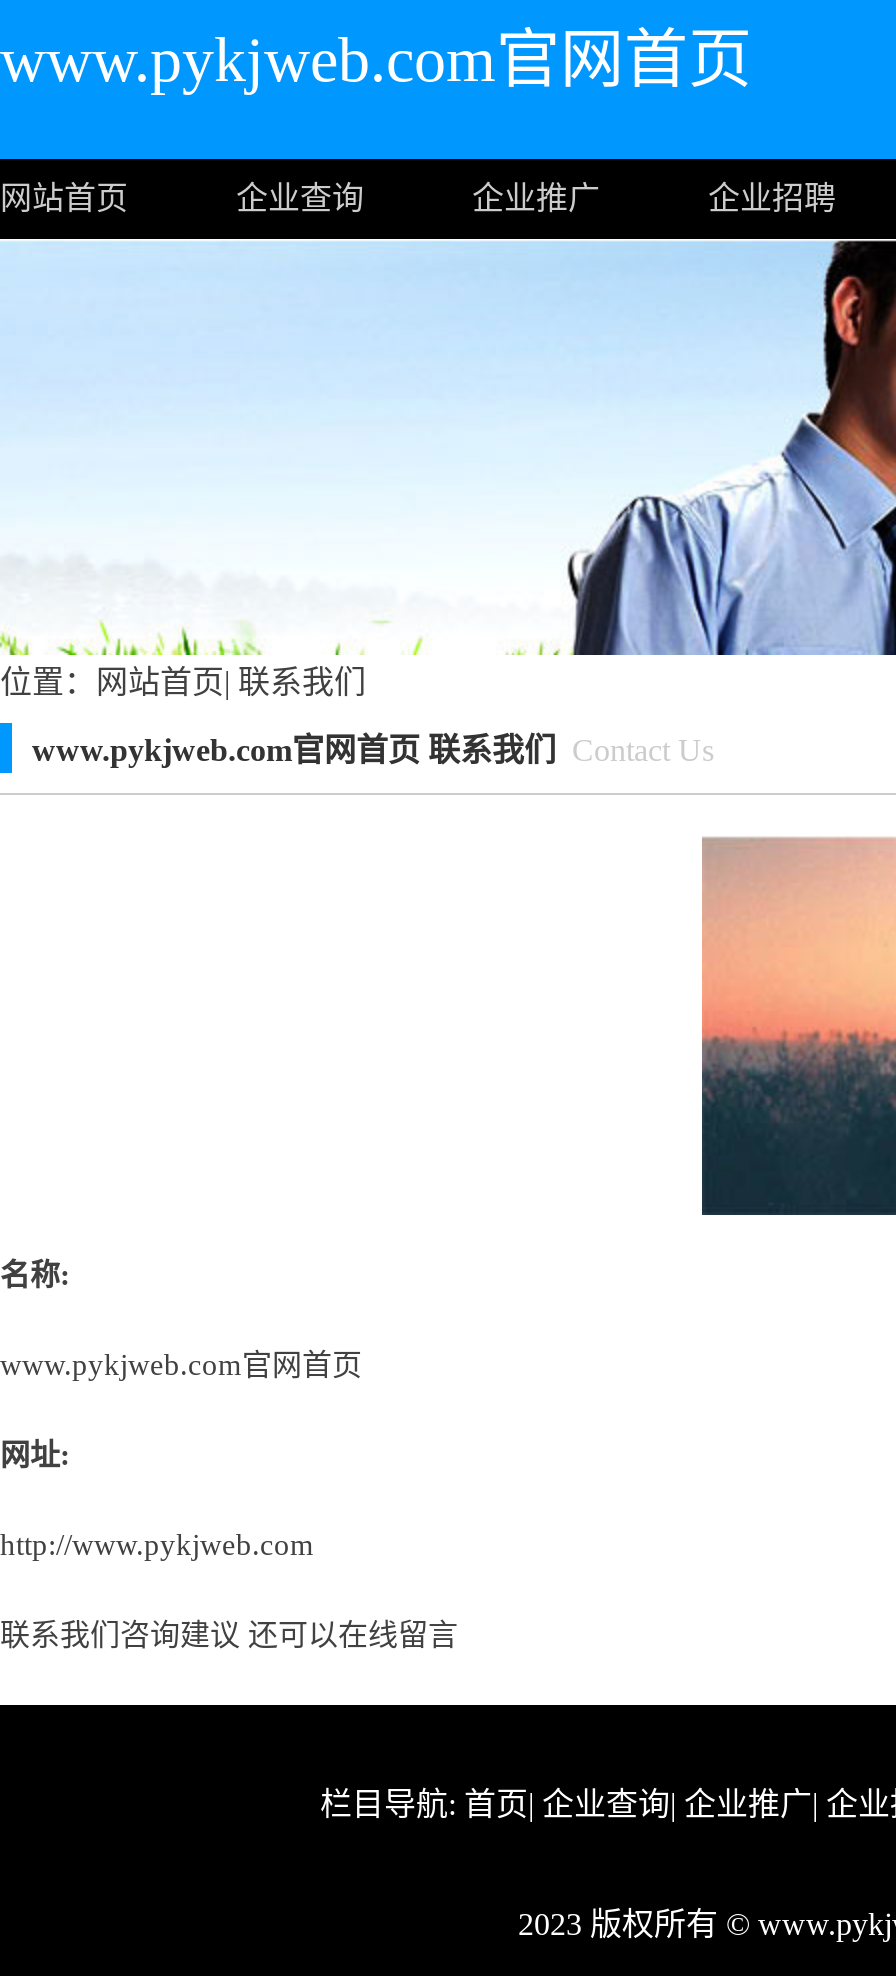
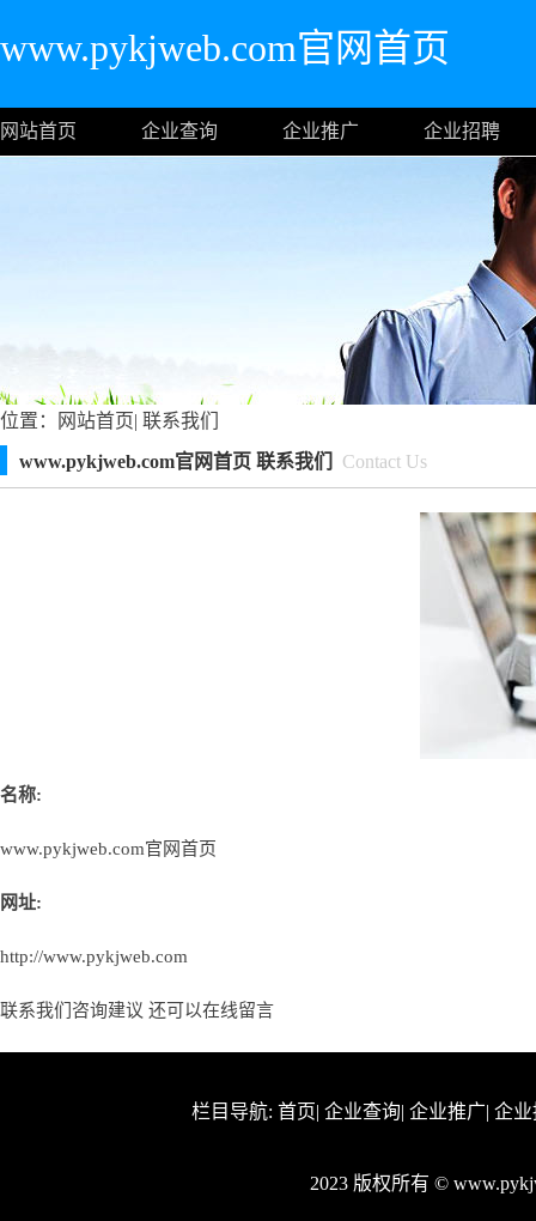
- [image]
+ [image]
